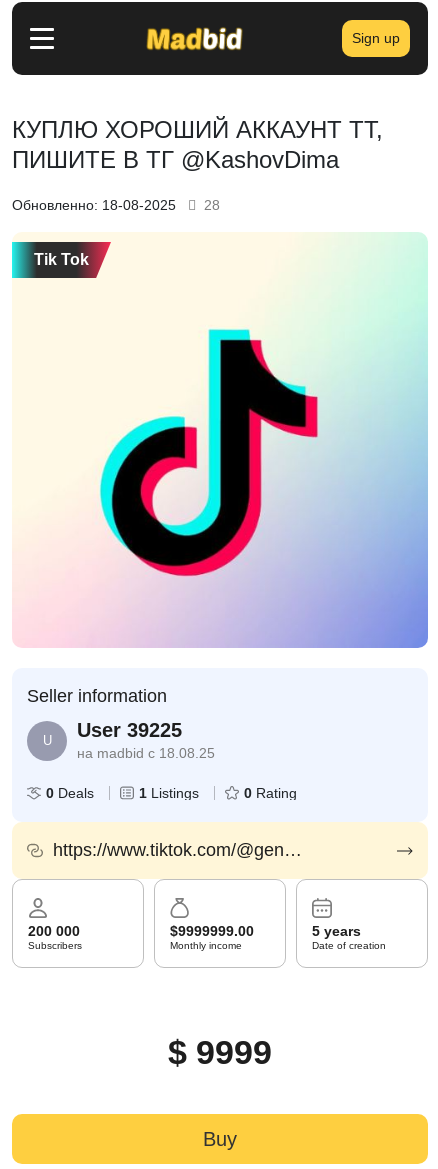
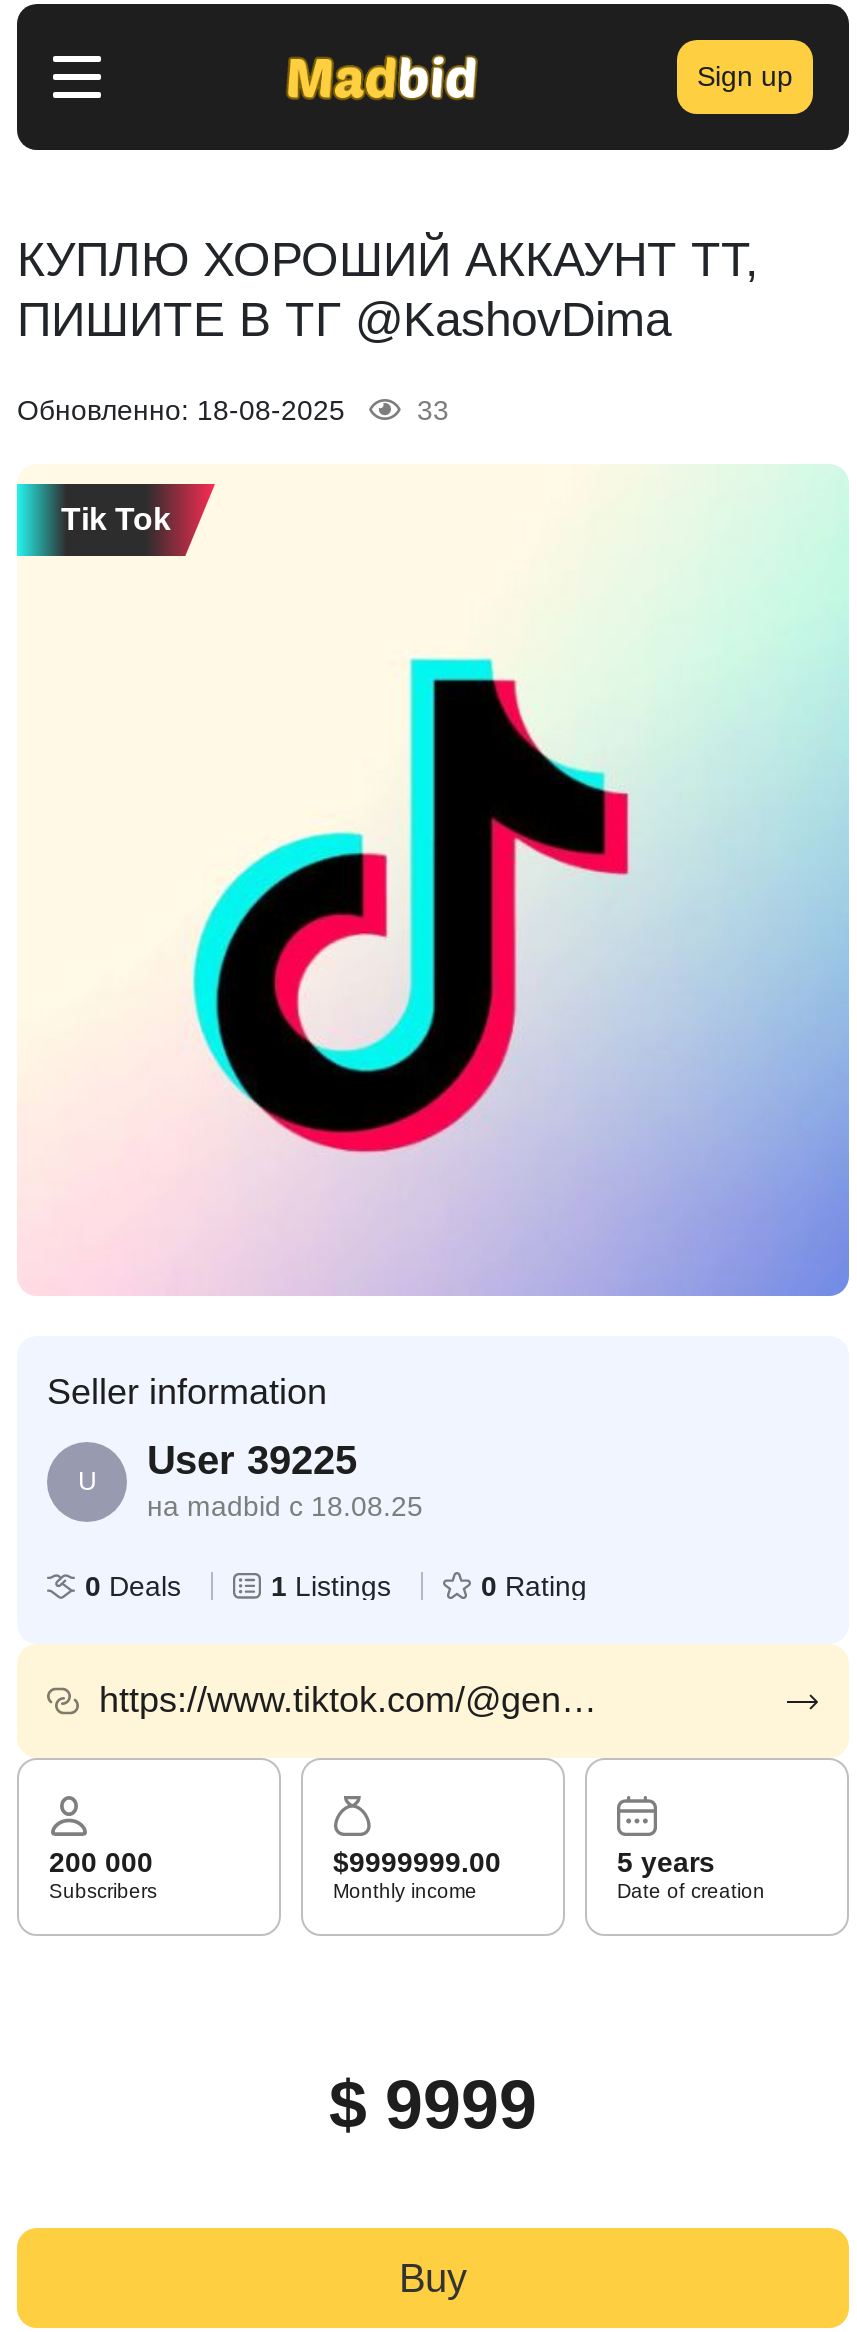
- Обновленно: 18-08-2025 28
+ Обновленно: 18-08-2025 33
